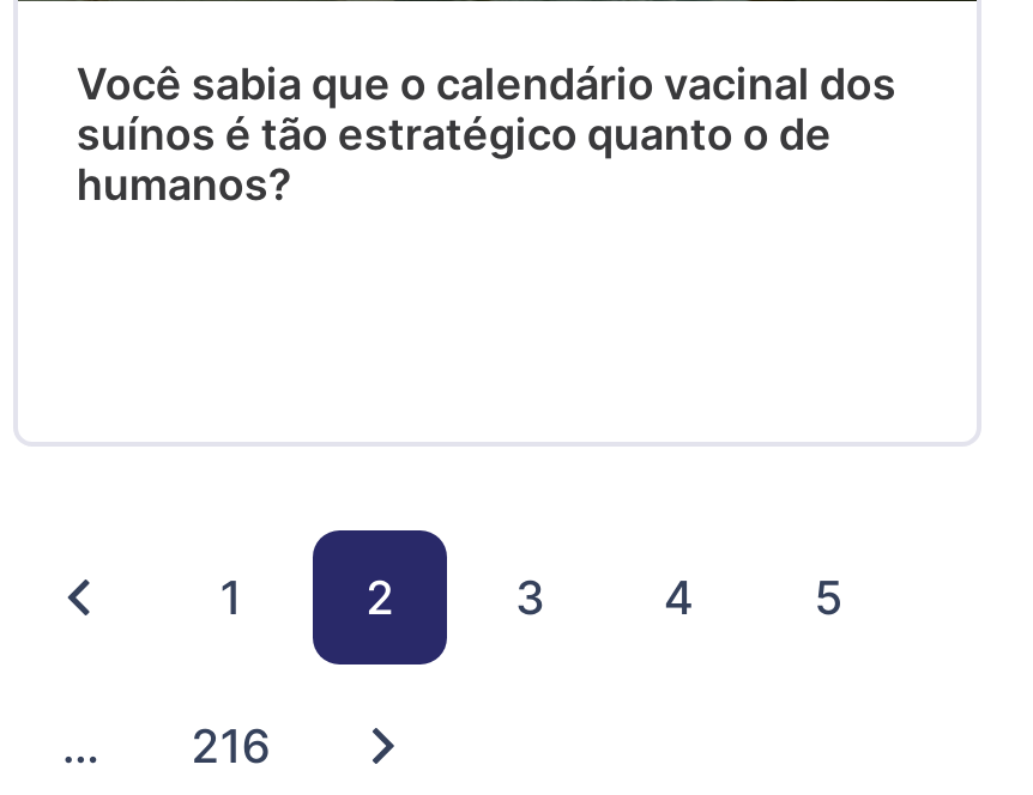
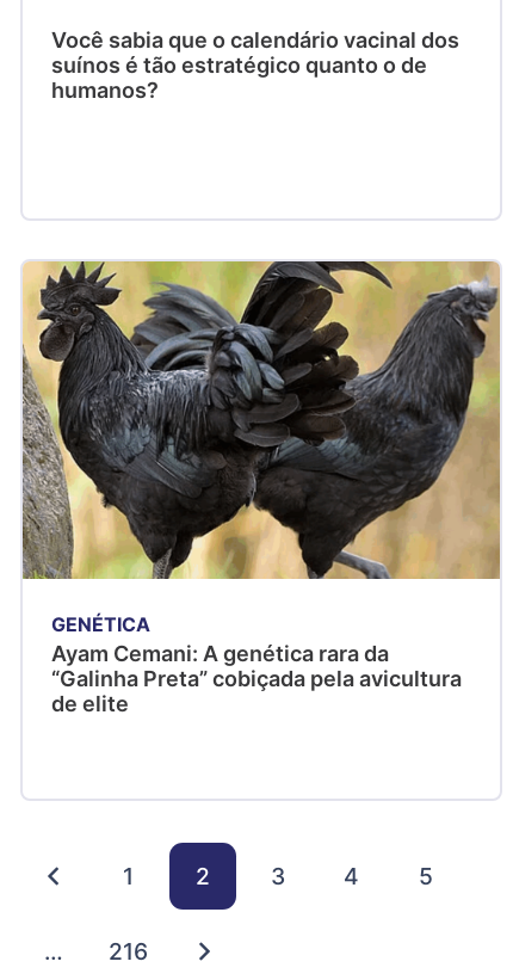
+ [image]
+ GENÉTICA
+ Ayam Cemani: A genética rara da
+ “Galinha Preta” cobiçada pela avicultura
+ de elite
